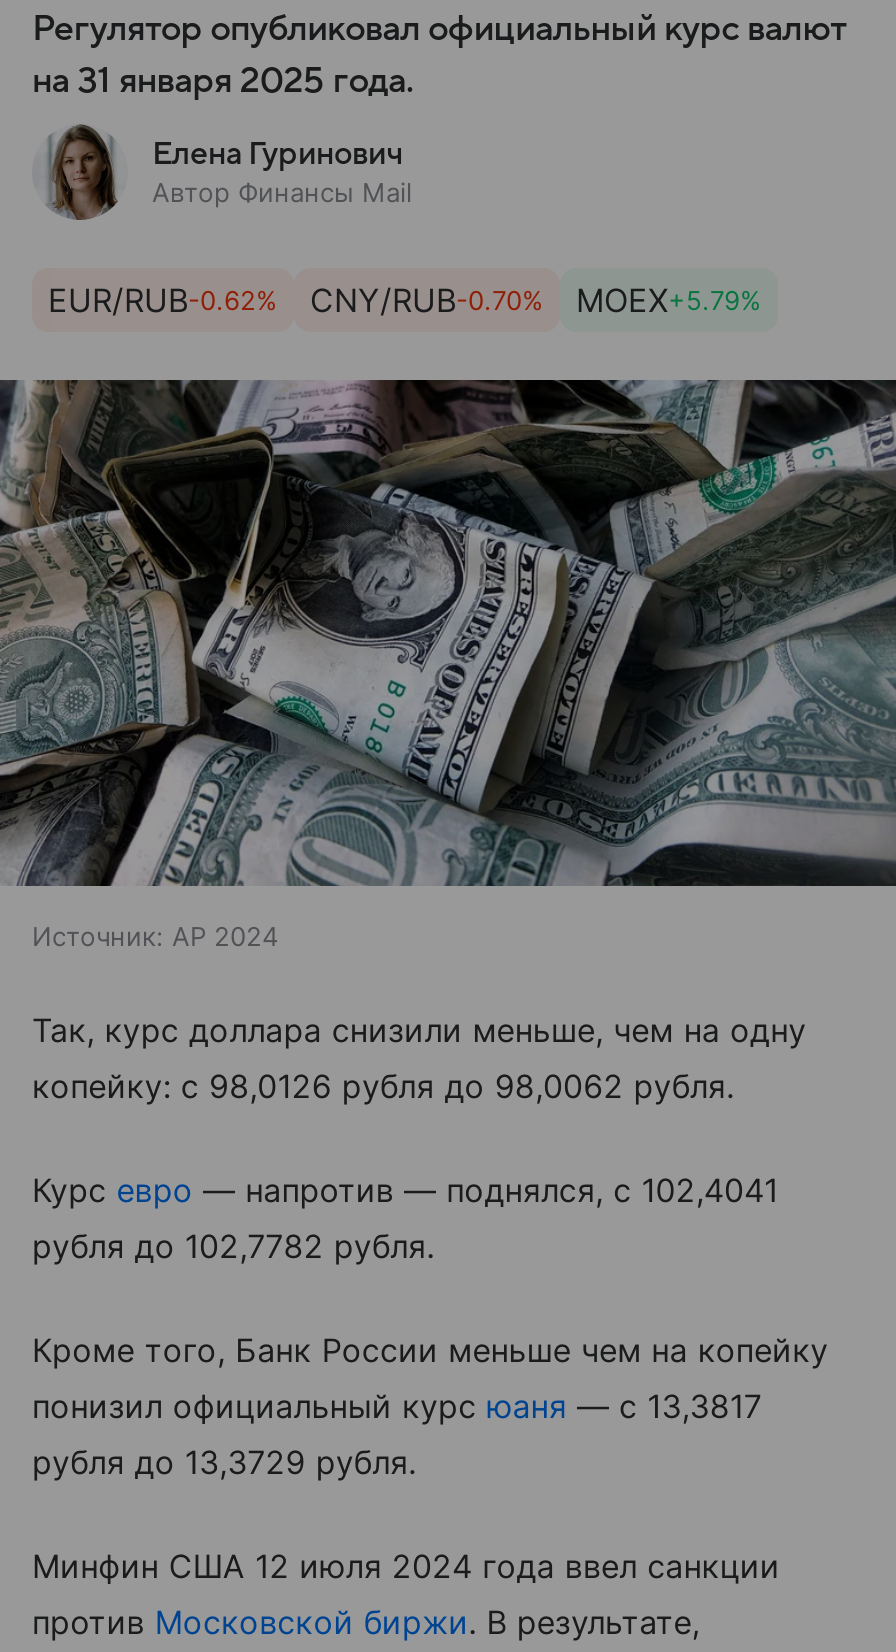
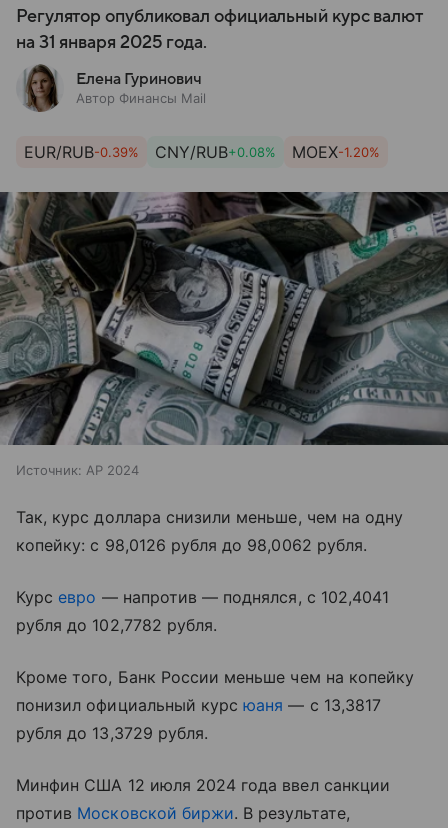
- EUR/RUB-0.62%
+ EUR/RUB-0.39%

- CNY/RUB-0.70%
+ CNY/RUB+0.08%

- MOEX+5.79%
+ MOEX-1.20%
